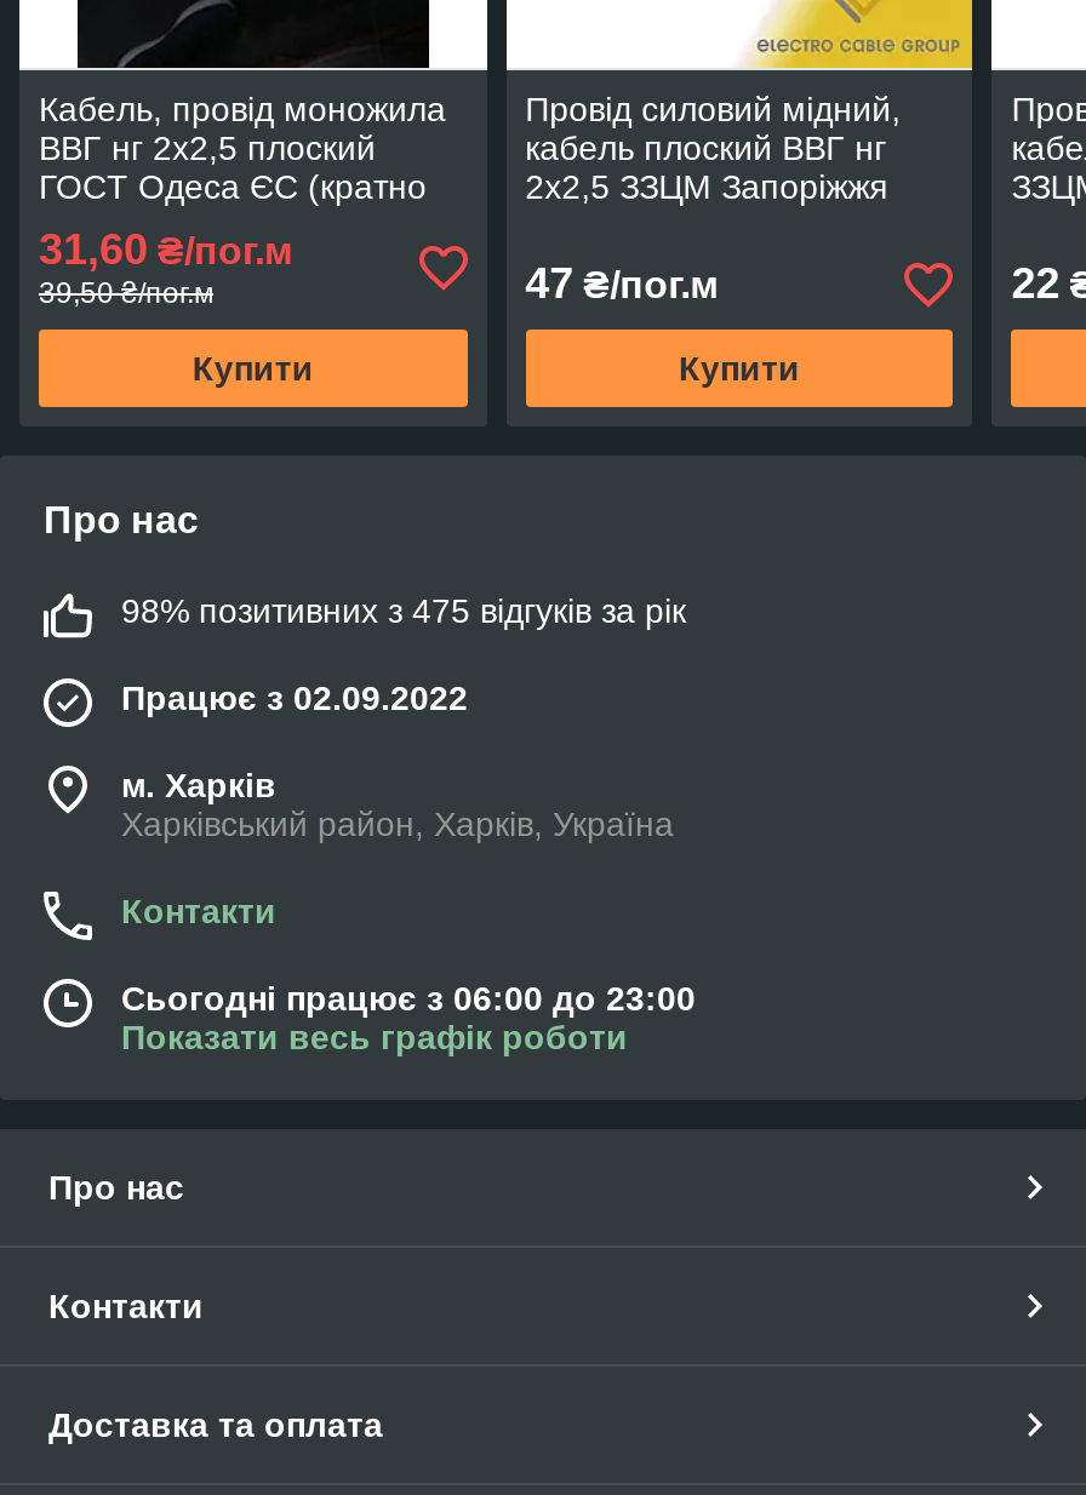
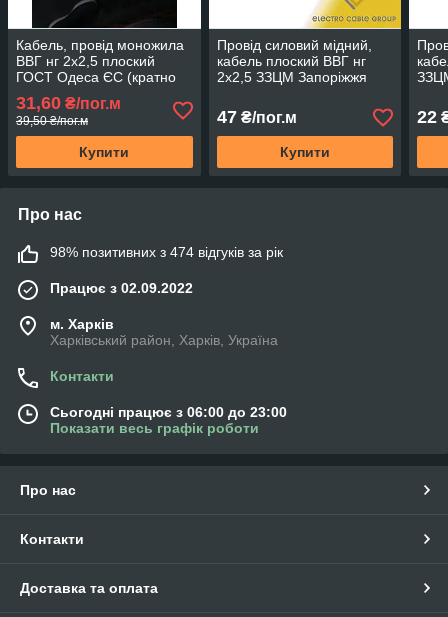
- 98% позитивних з 475 відгуків за рік
+ 98% позитивних з 474 відгуків за рік
